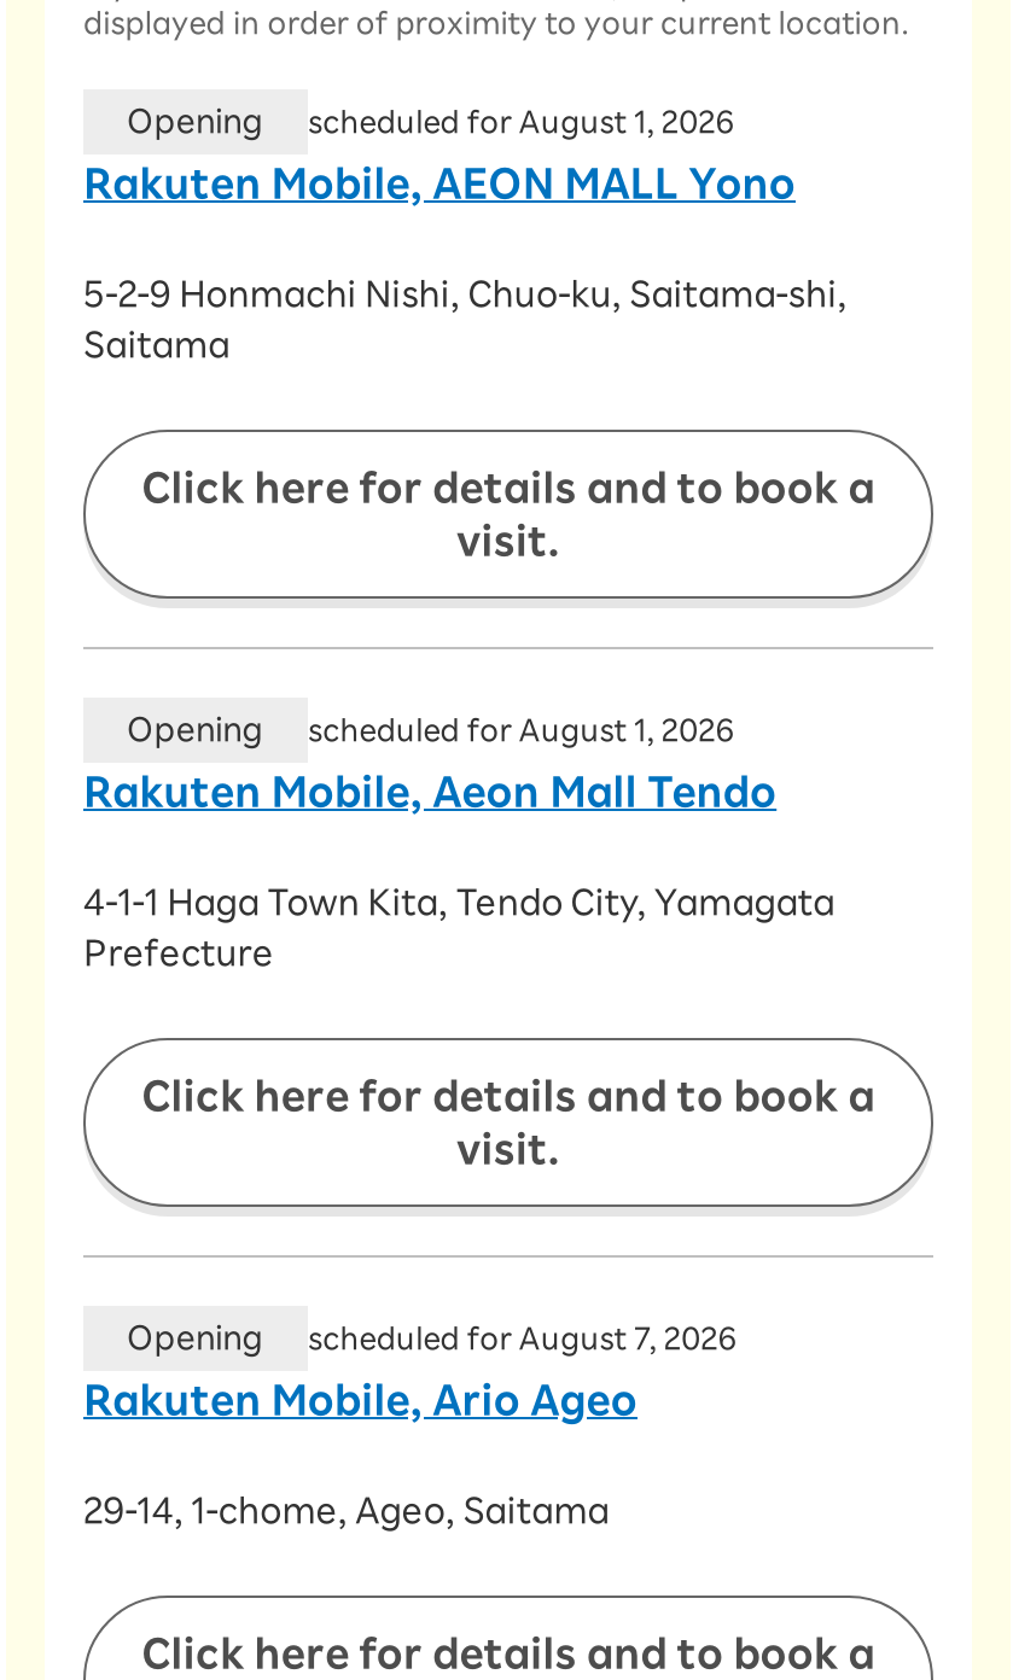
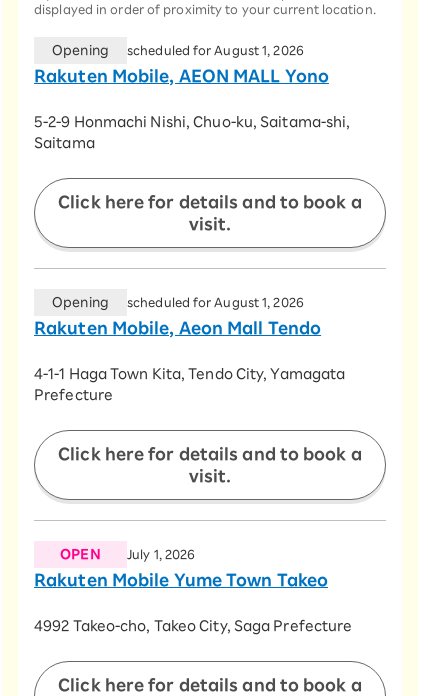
- Opening
- scheduled for August 7, 2026
+ OPEN
+ July 1, 2026

- Rakuten Mobile, Ario Ageo
+ Rakuten Mobile Yume Town Takeo

- 29-14, 1-chome, Ageo, Saitama
+ 4992 Takeo-cho, Takeo City, Saga Prefecture
